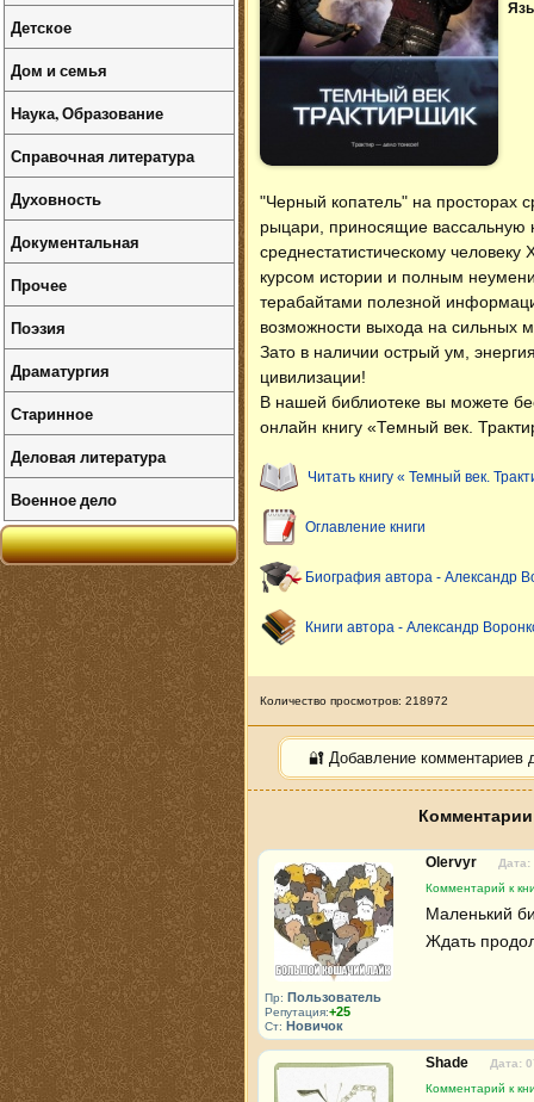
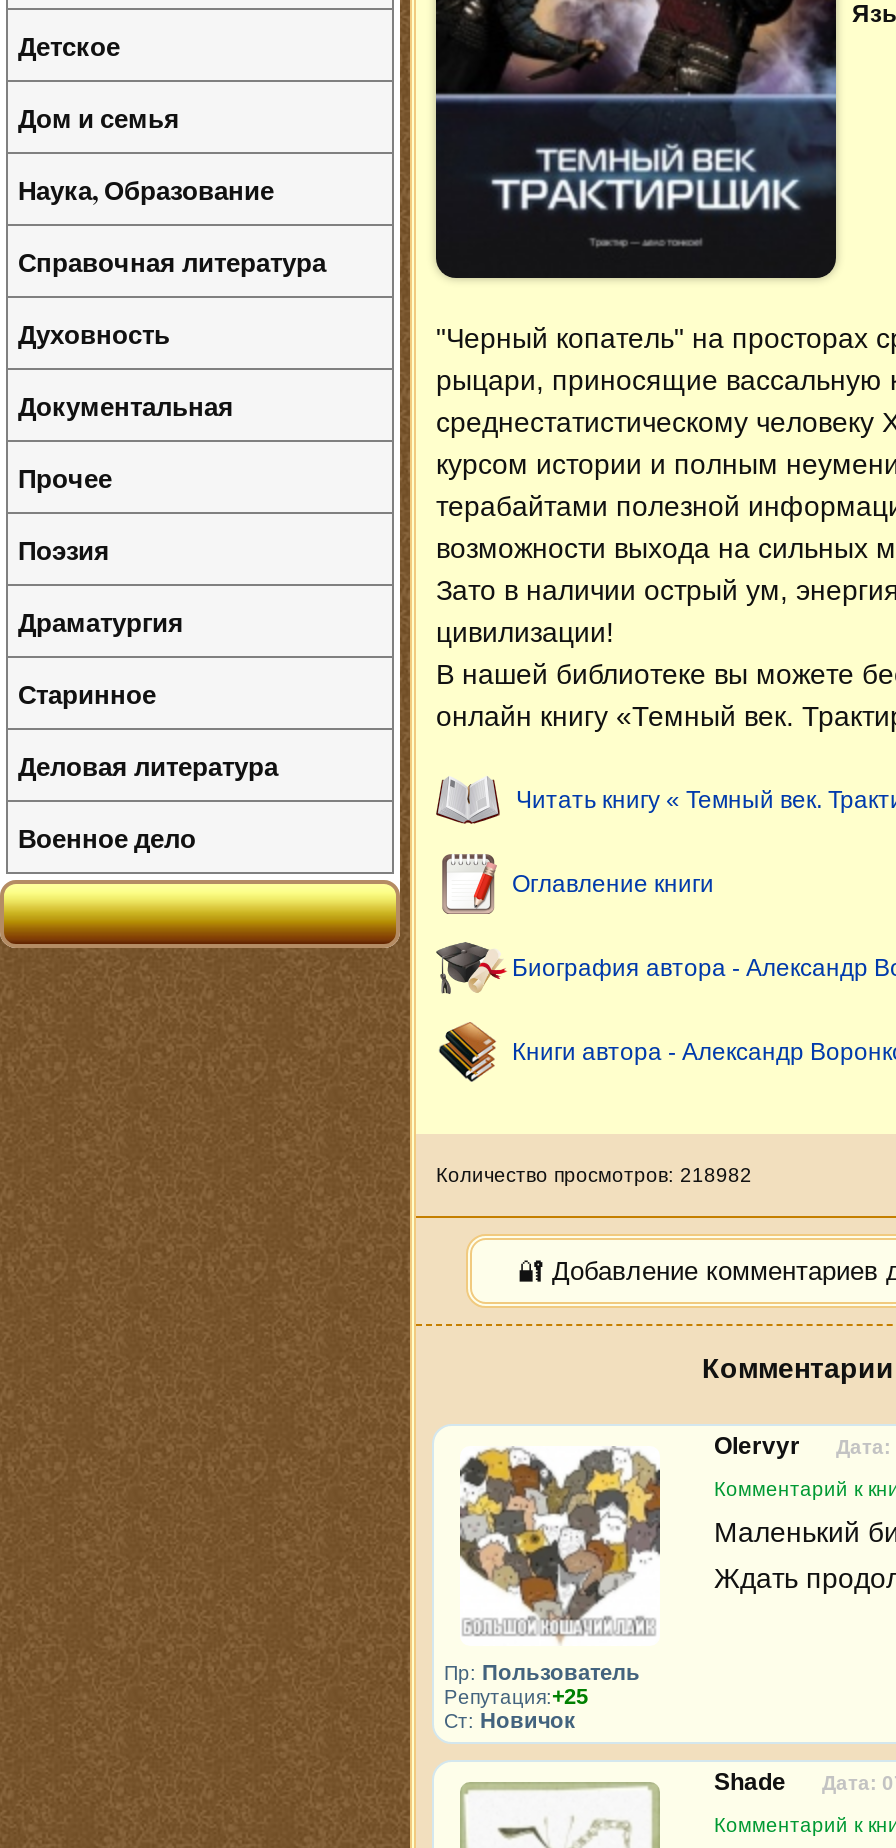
- Количество просмотров: 218972
+ Количество просмотров: 218982
